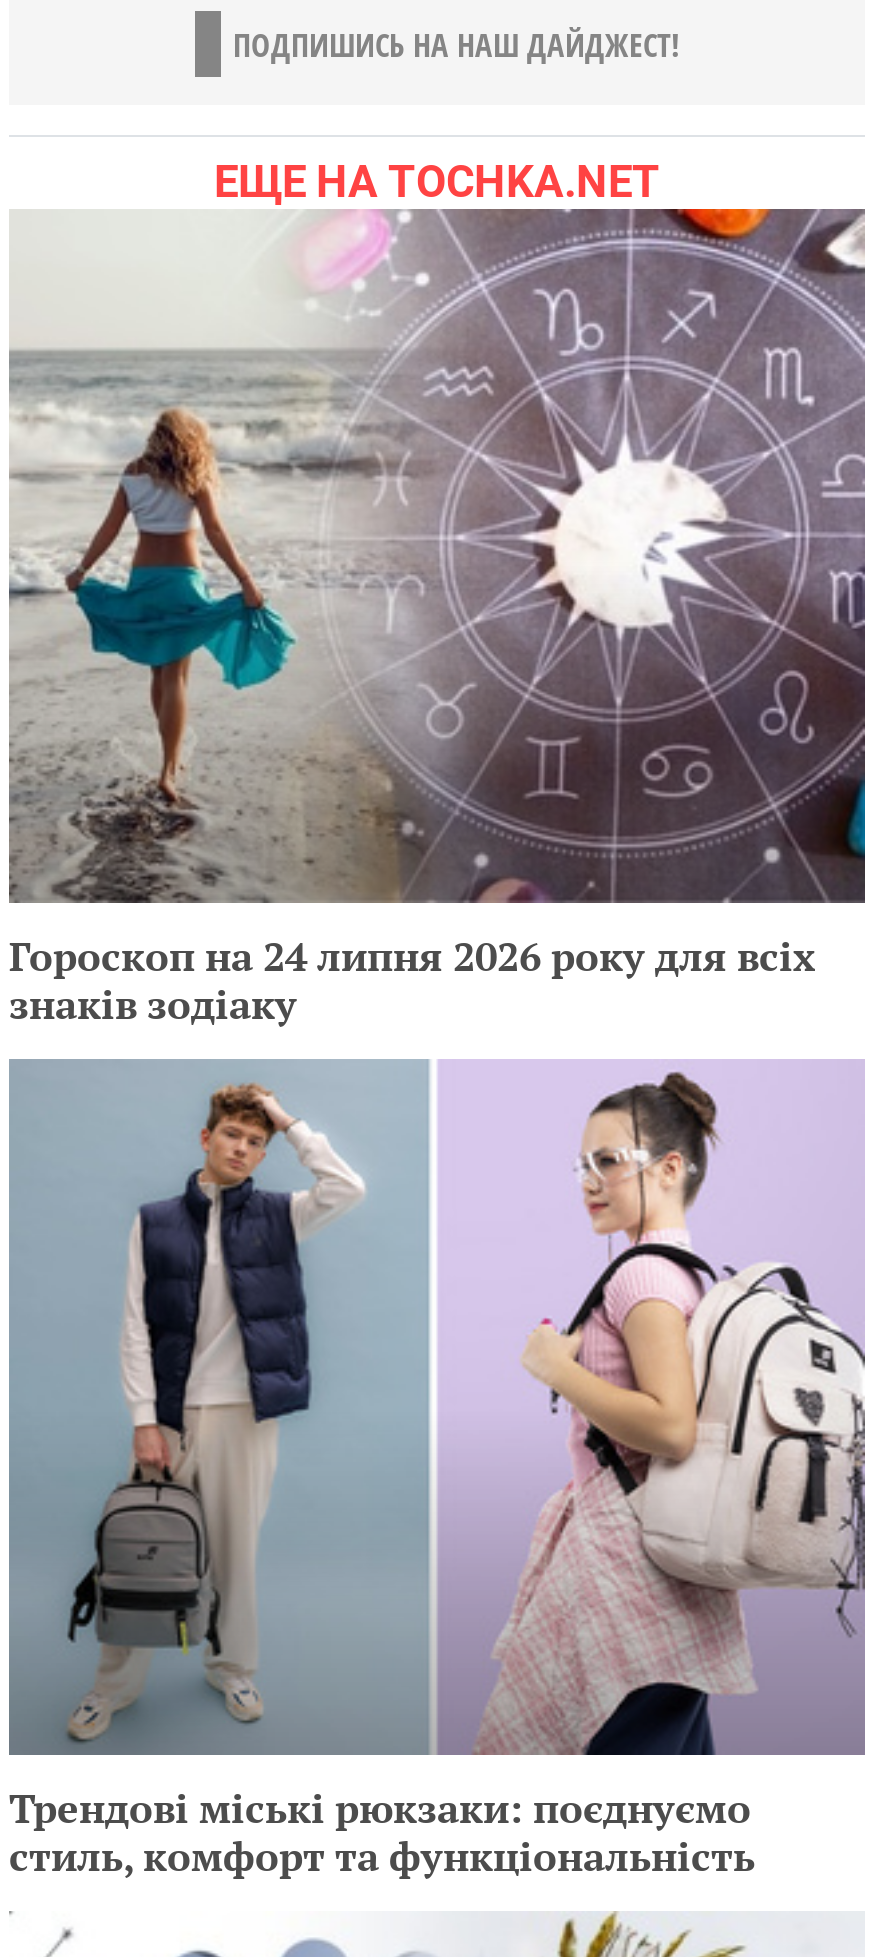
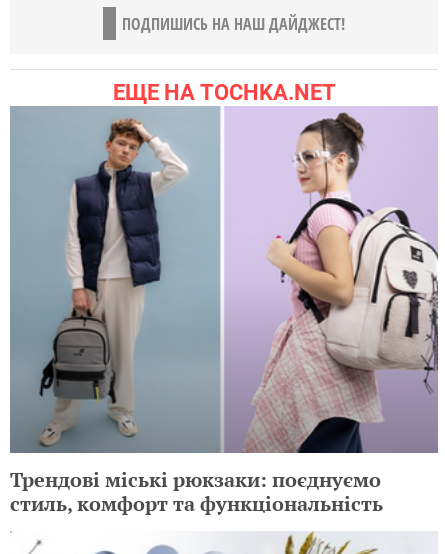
- [image]
- Гороскоп на 24 липня 2026 року для всіх
- знаків зодіаку
